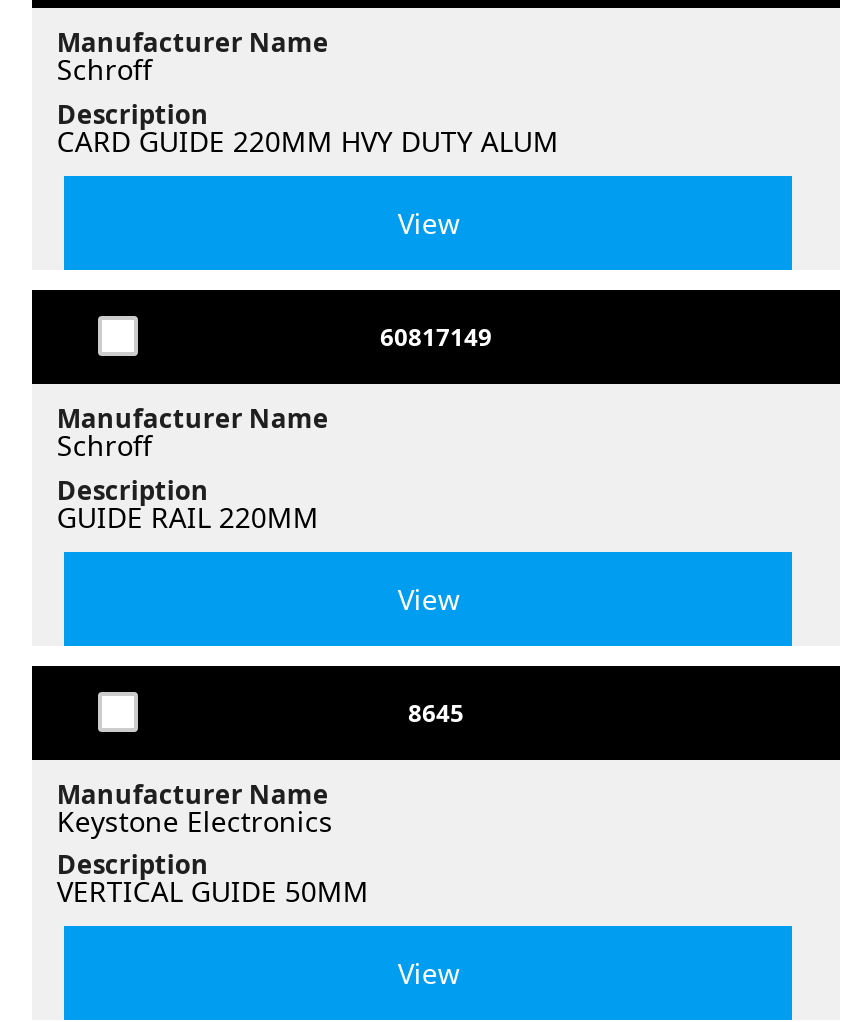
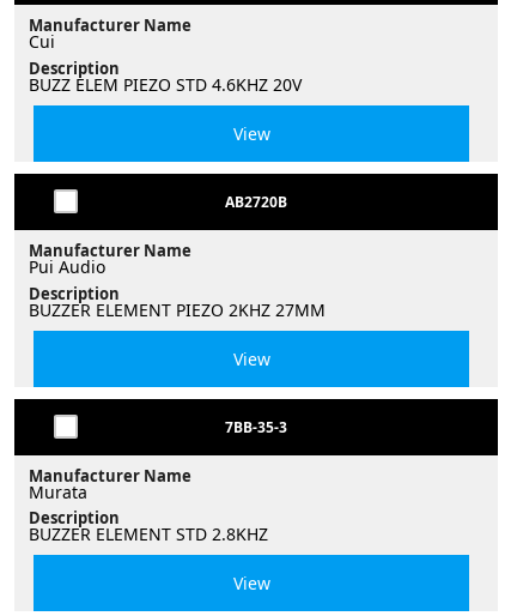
- Schroff
+ Cui

- CARD GUIDE 220MM HVY DUTY ALUM
+ BUZZ ELEM PIEZO STD 4.6KHZ 20V

- 60817149
+ AB2720B

- Schroff
+ Pui Audio

- GUIDE RAIL 220MM
+ BUZZER ELEMENT PIEZO 2KHZ 27MM

- 8645
+ 7BB-35-3

- Keystone Electronics
+ Murata

- VERTICAL GUIDE 50MM
+ BUZZER ELEMENT STD 2.8KHZ
